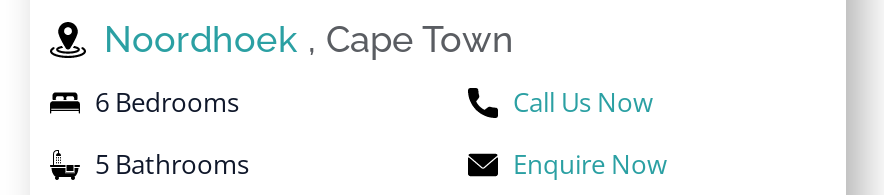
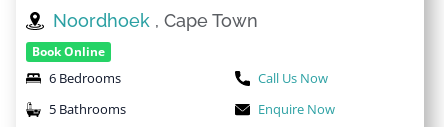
+ Book Online
